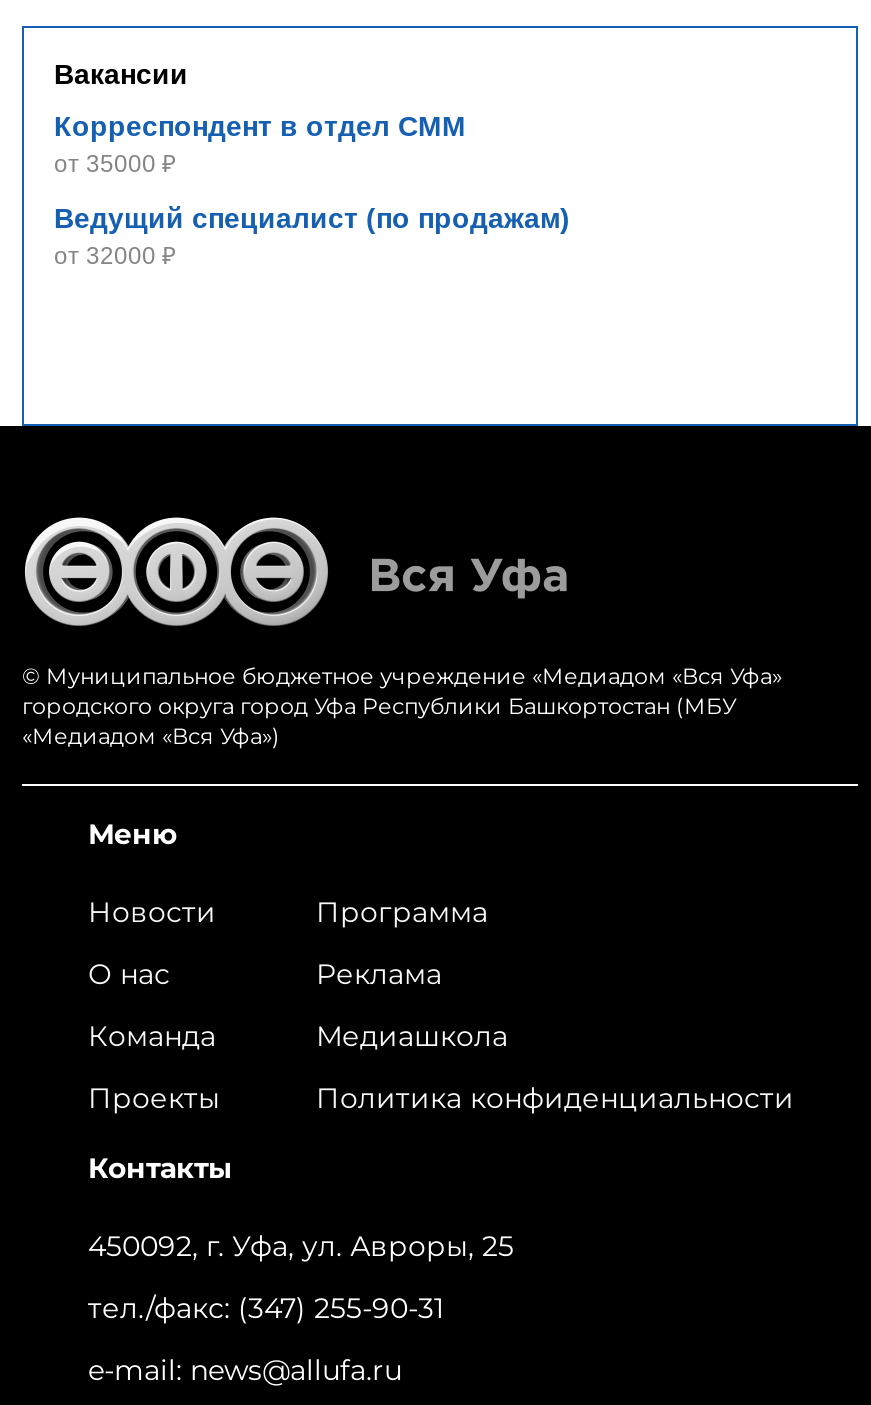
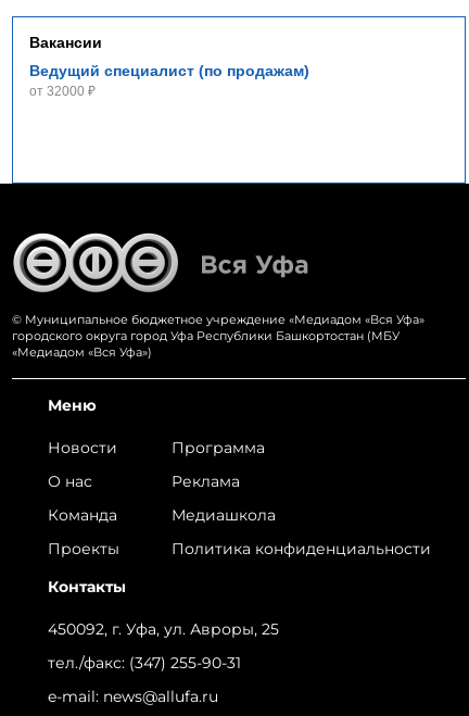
- Корреспондент в отдел СММ
- от 35000 ₽
